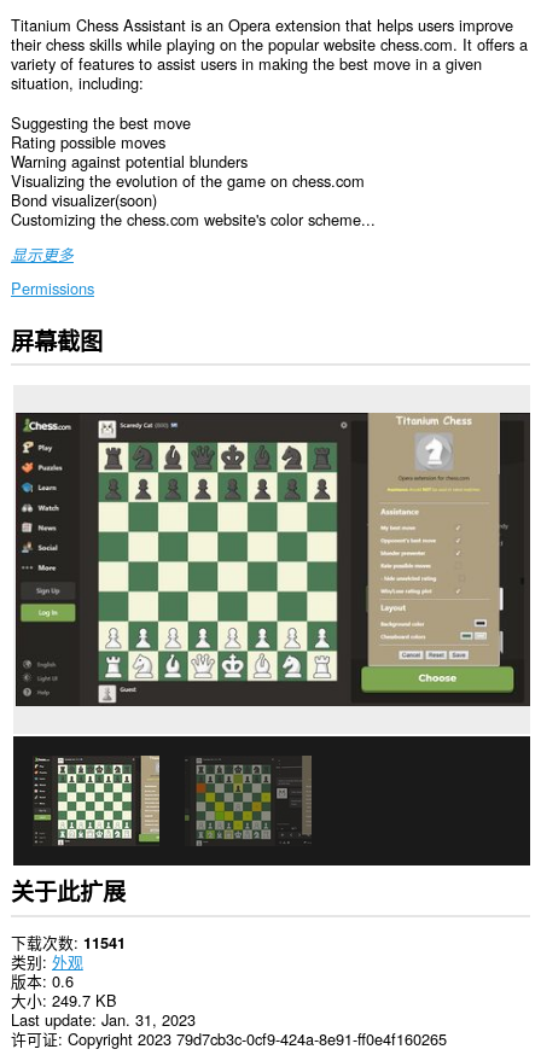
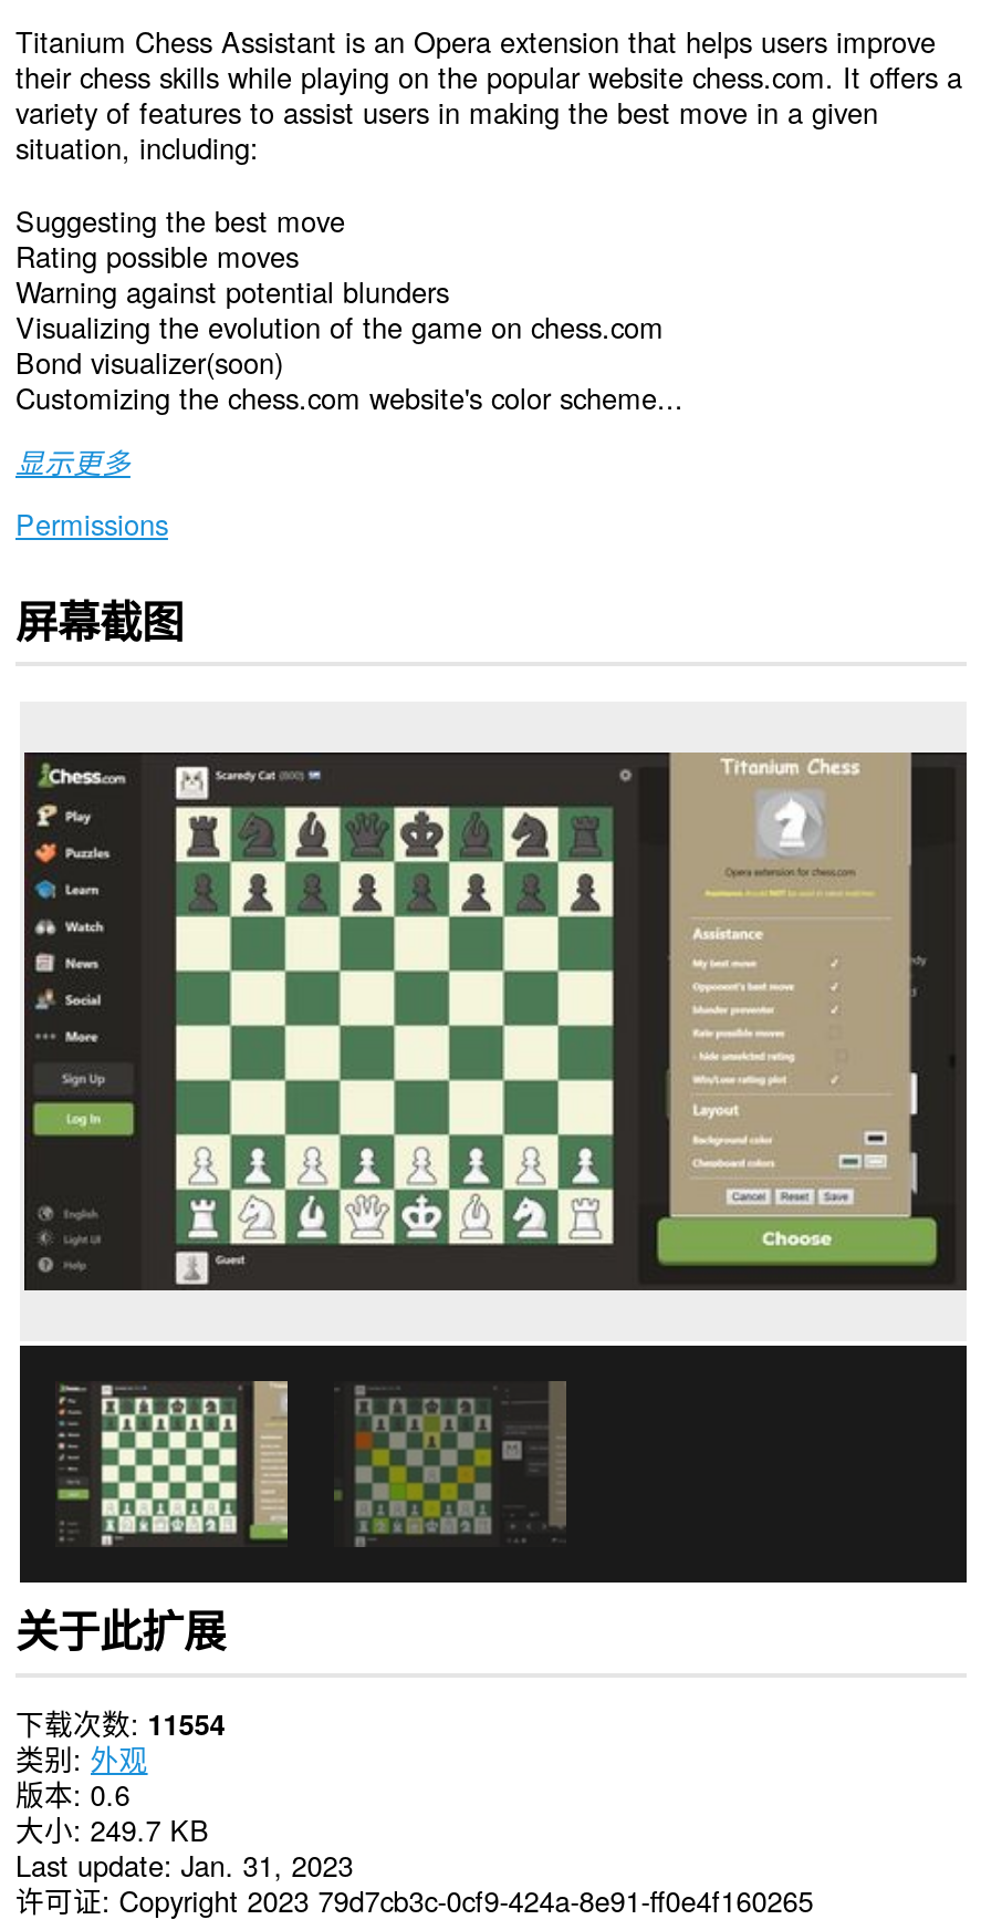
- 下载次数 11541
+ 下载次数 11554
